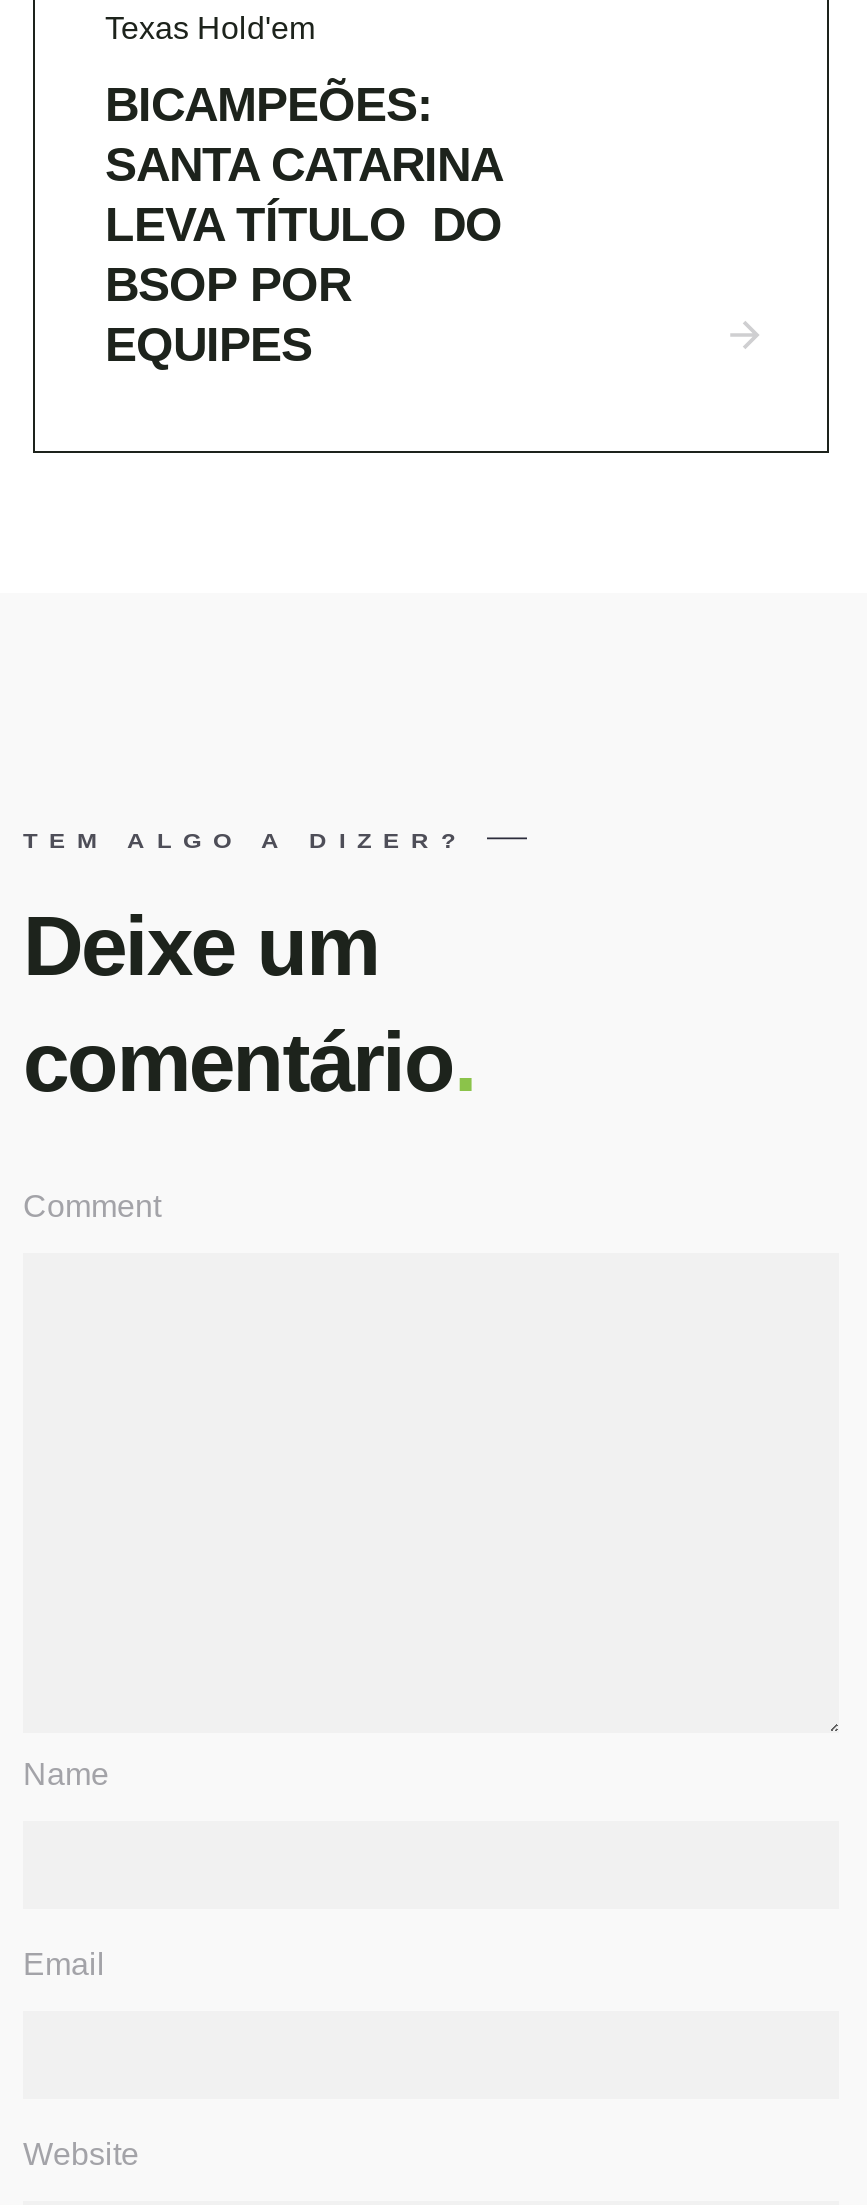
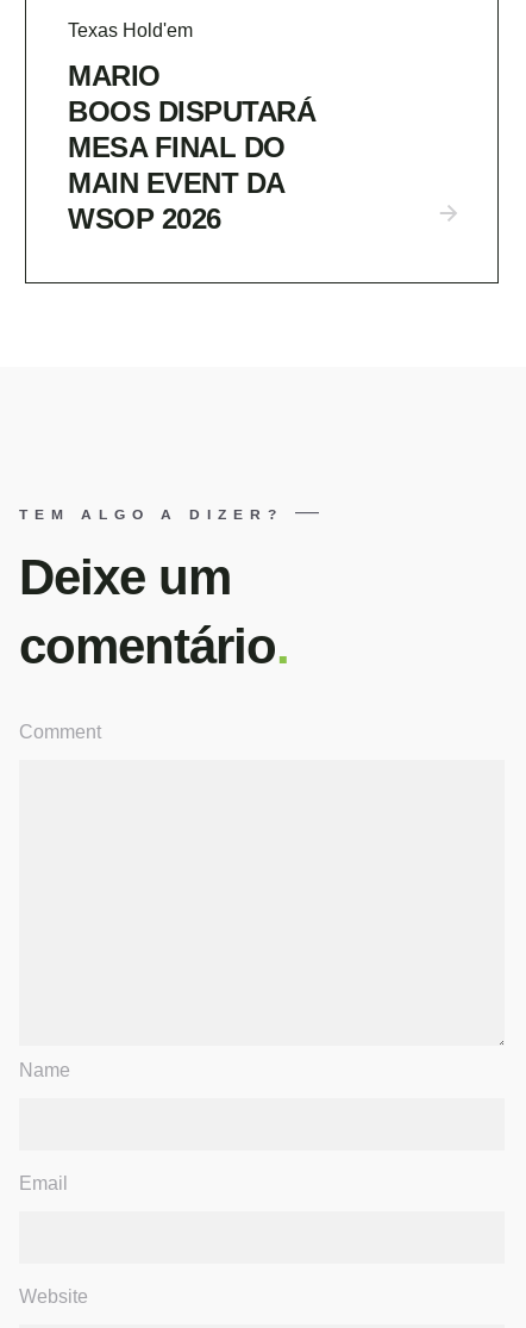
- BICAMPEÕES:
- SANTA CATARINA
- LEVA TÍTULO DO
- BSOP POR
- EQUIPES
+ MARIO
+ BOOS DISPUTARÁ
+ MESA FINAL DO
+ MAIN EVENT DA
+ WSOP 2026
